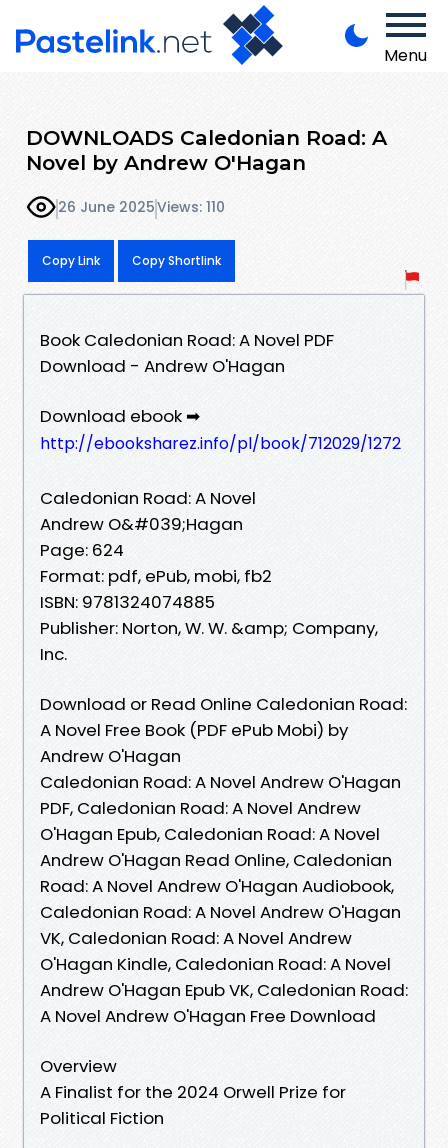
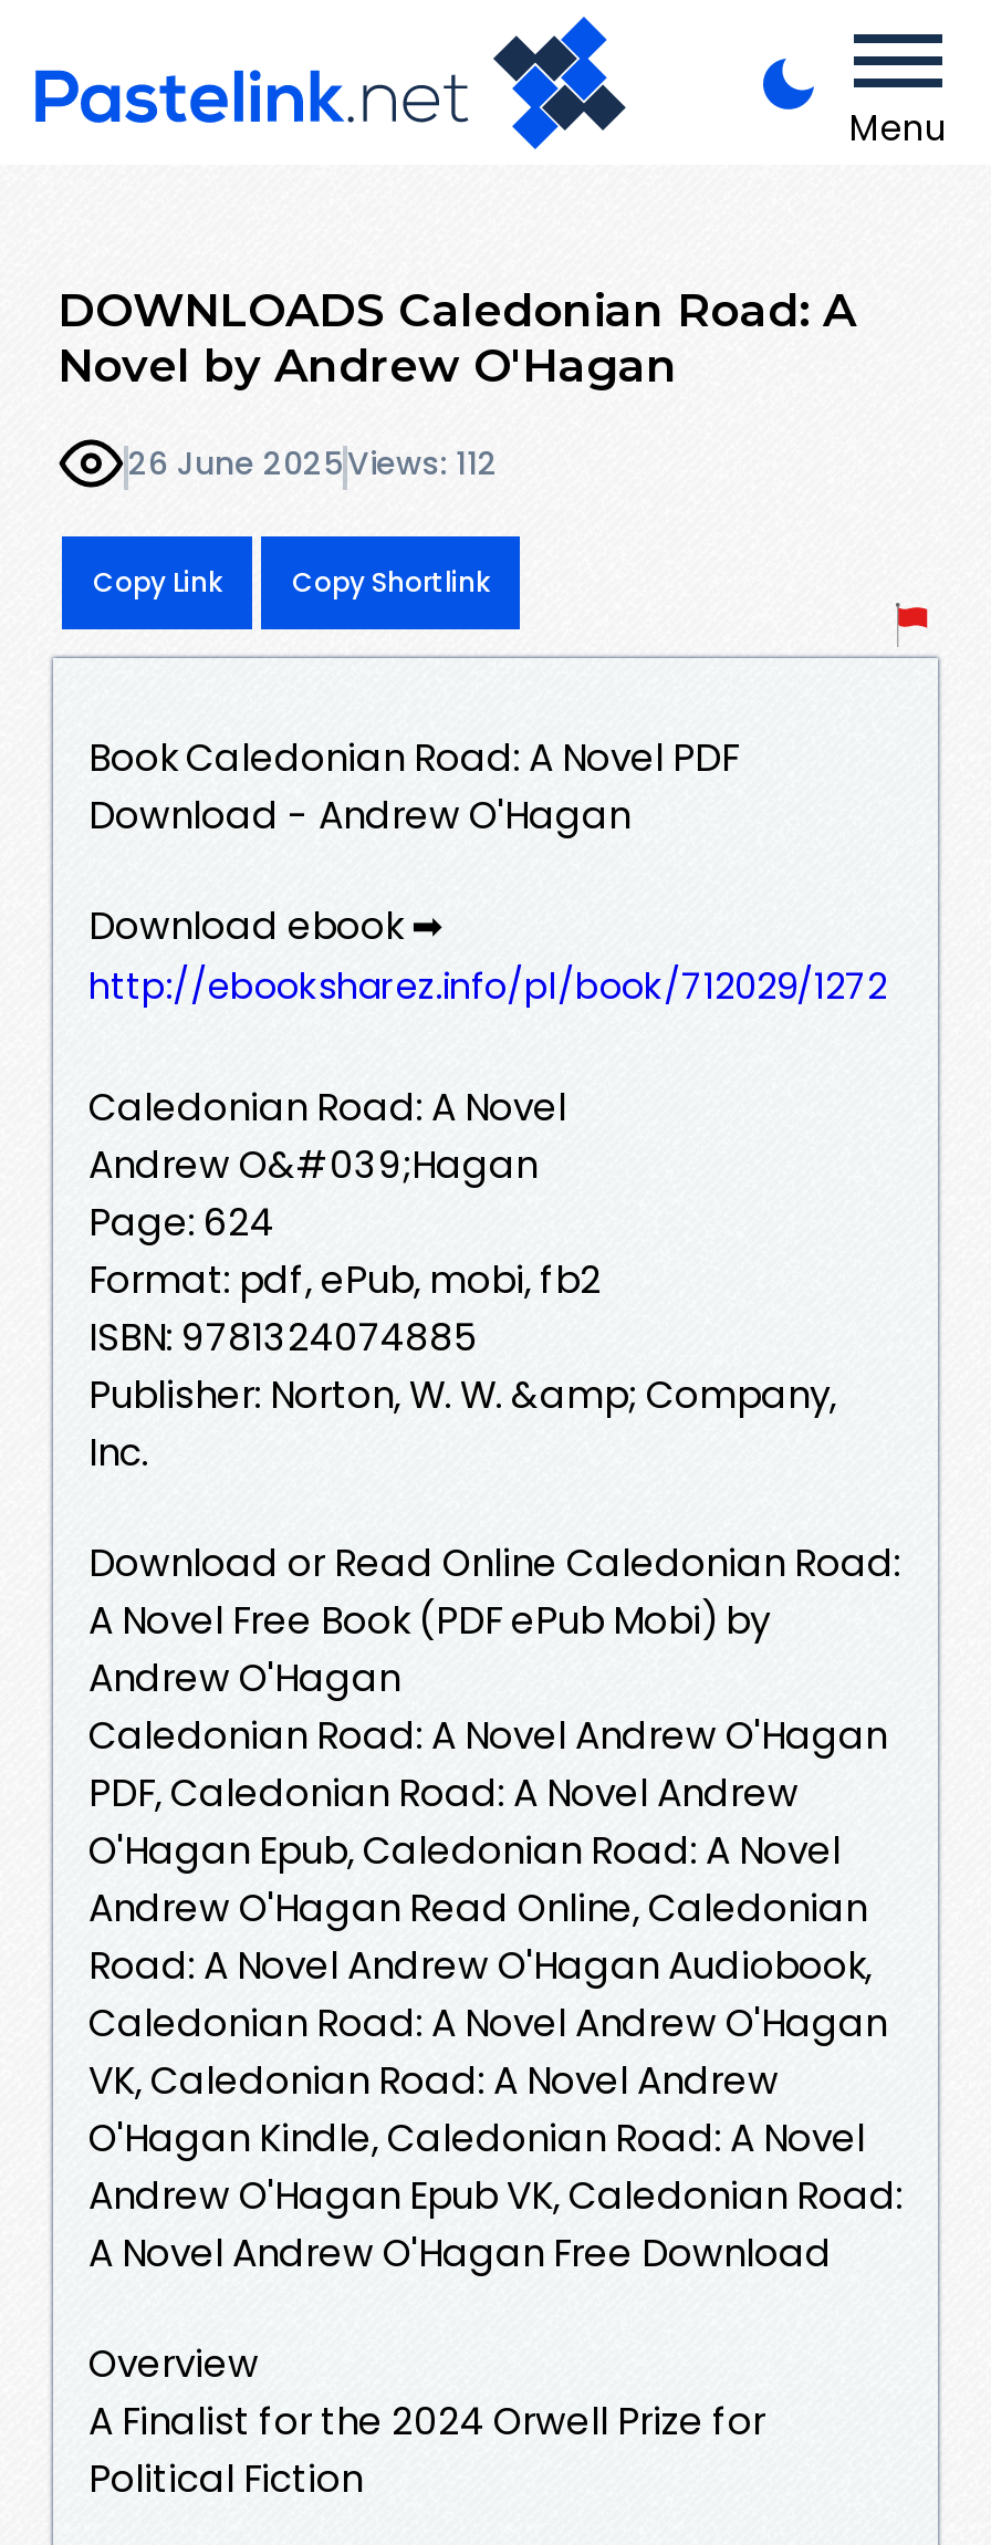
- 26 June 2025 Views: 110
+ 26 June 2025 Views: 112
